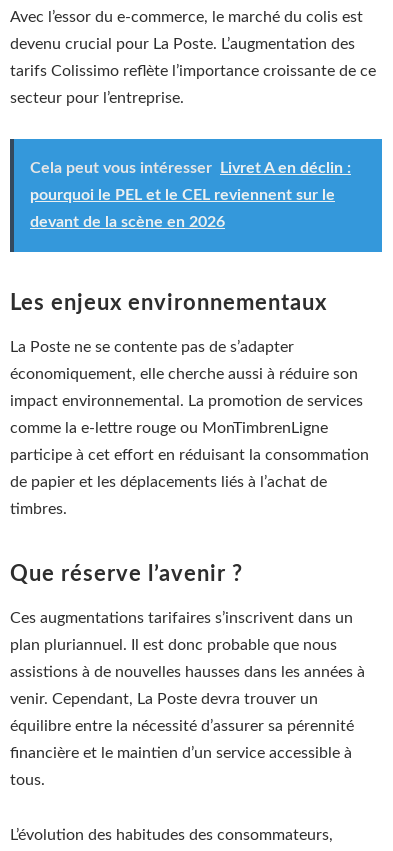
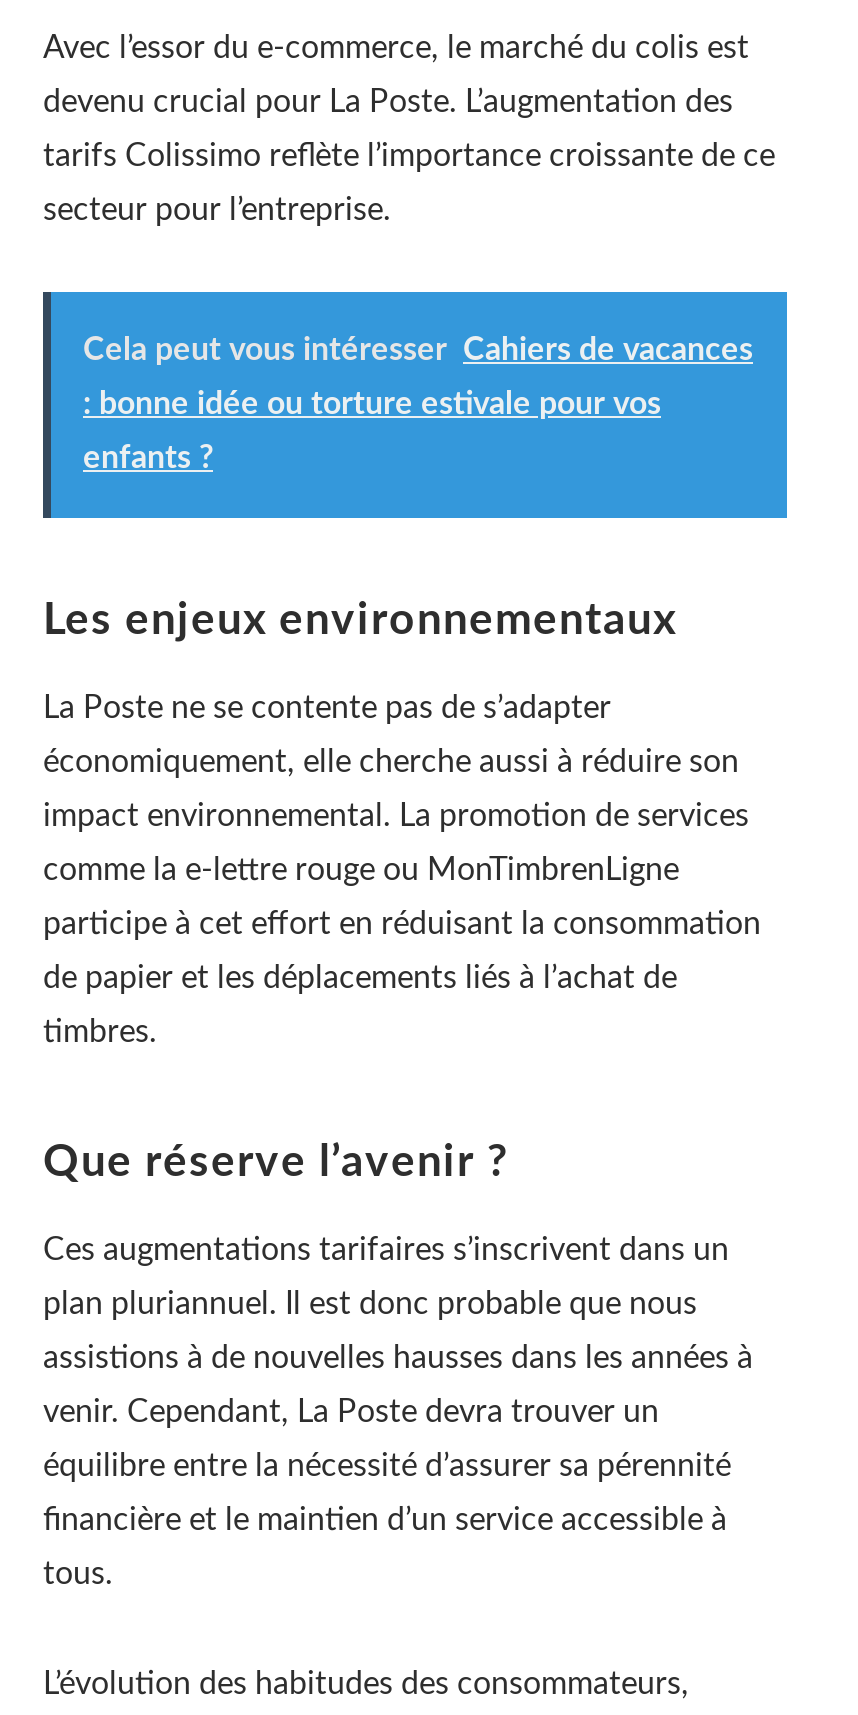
- Cela peut vous intéresser Livret A en déclin :
+ Cela peut vous intéresser Cahiers de vacances

- pourquoi le PEL et le CEL reviennent sur le
+ : bonne idée ou torture estivale pour vos

- devant de la scène en 2026
+ enfants ?
